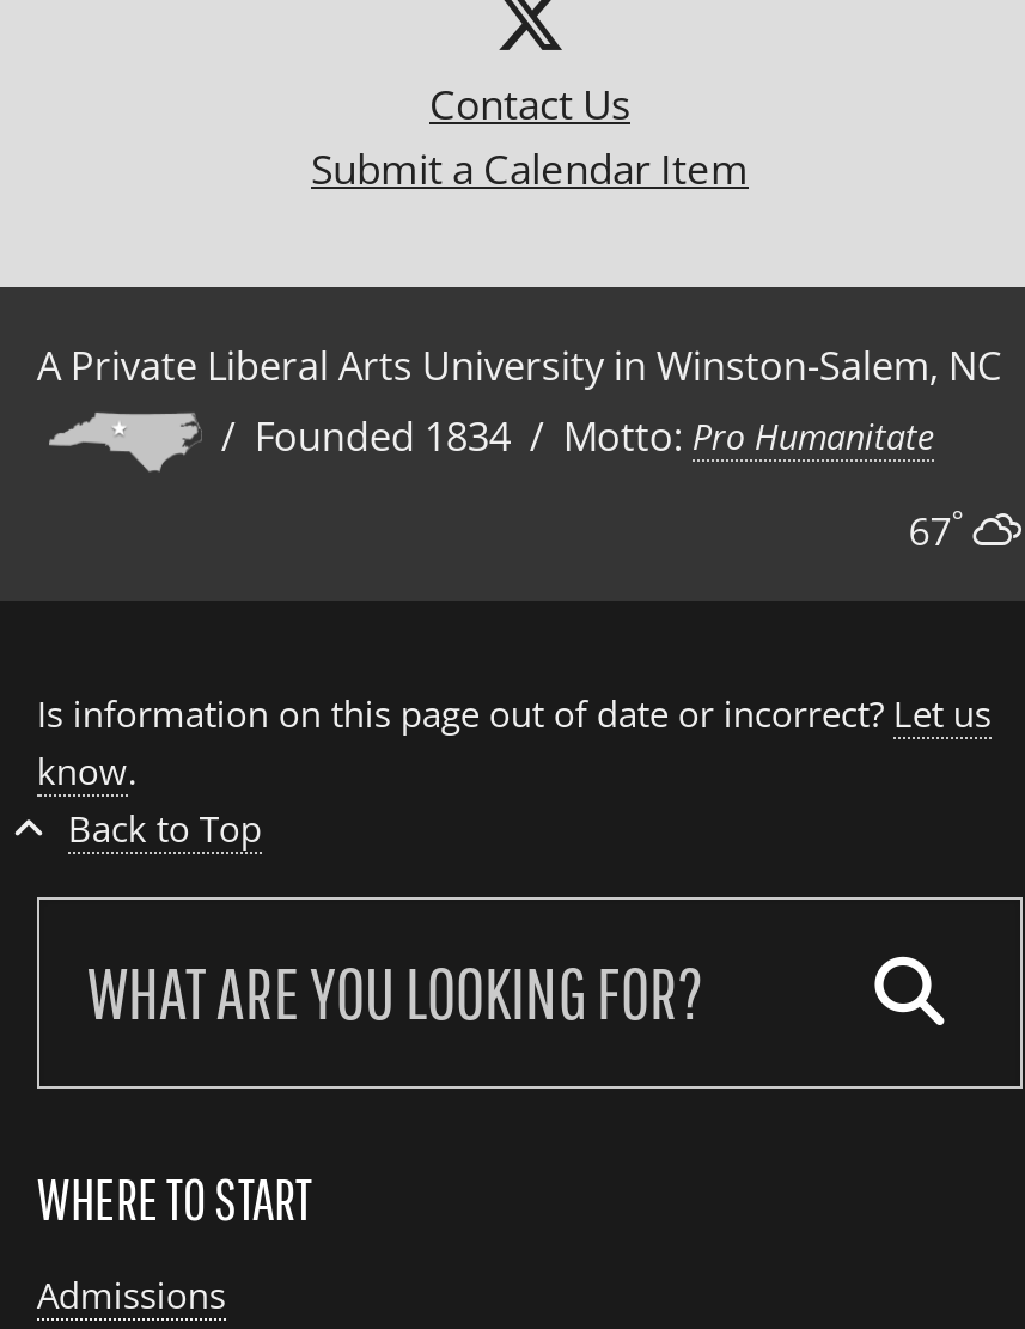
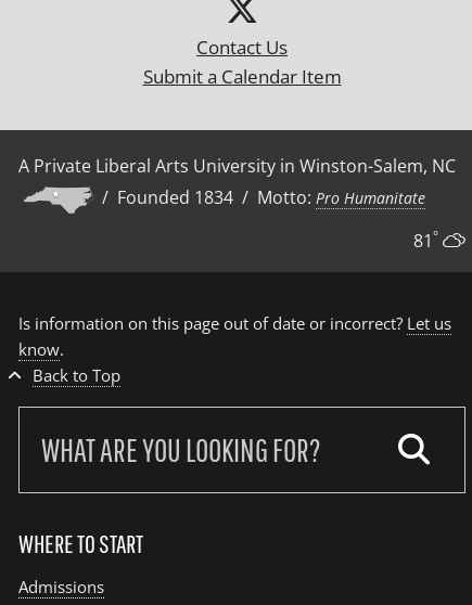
- 67°
+ 81°
